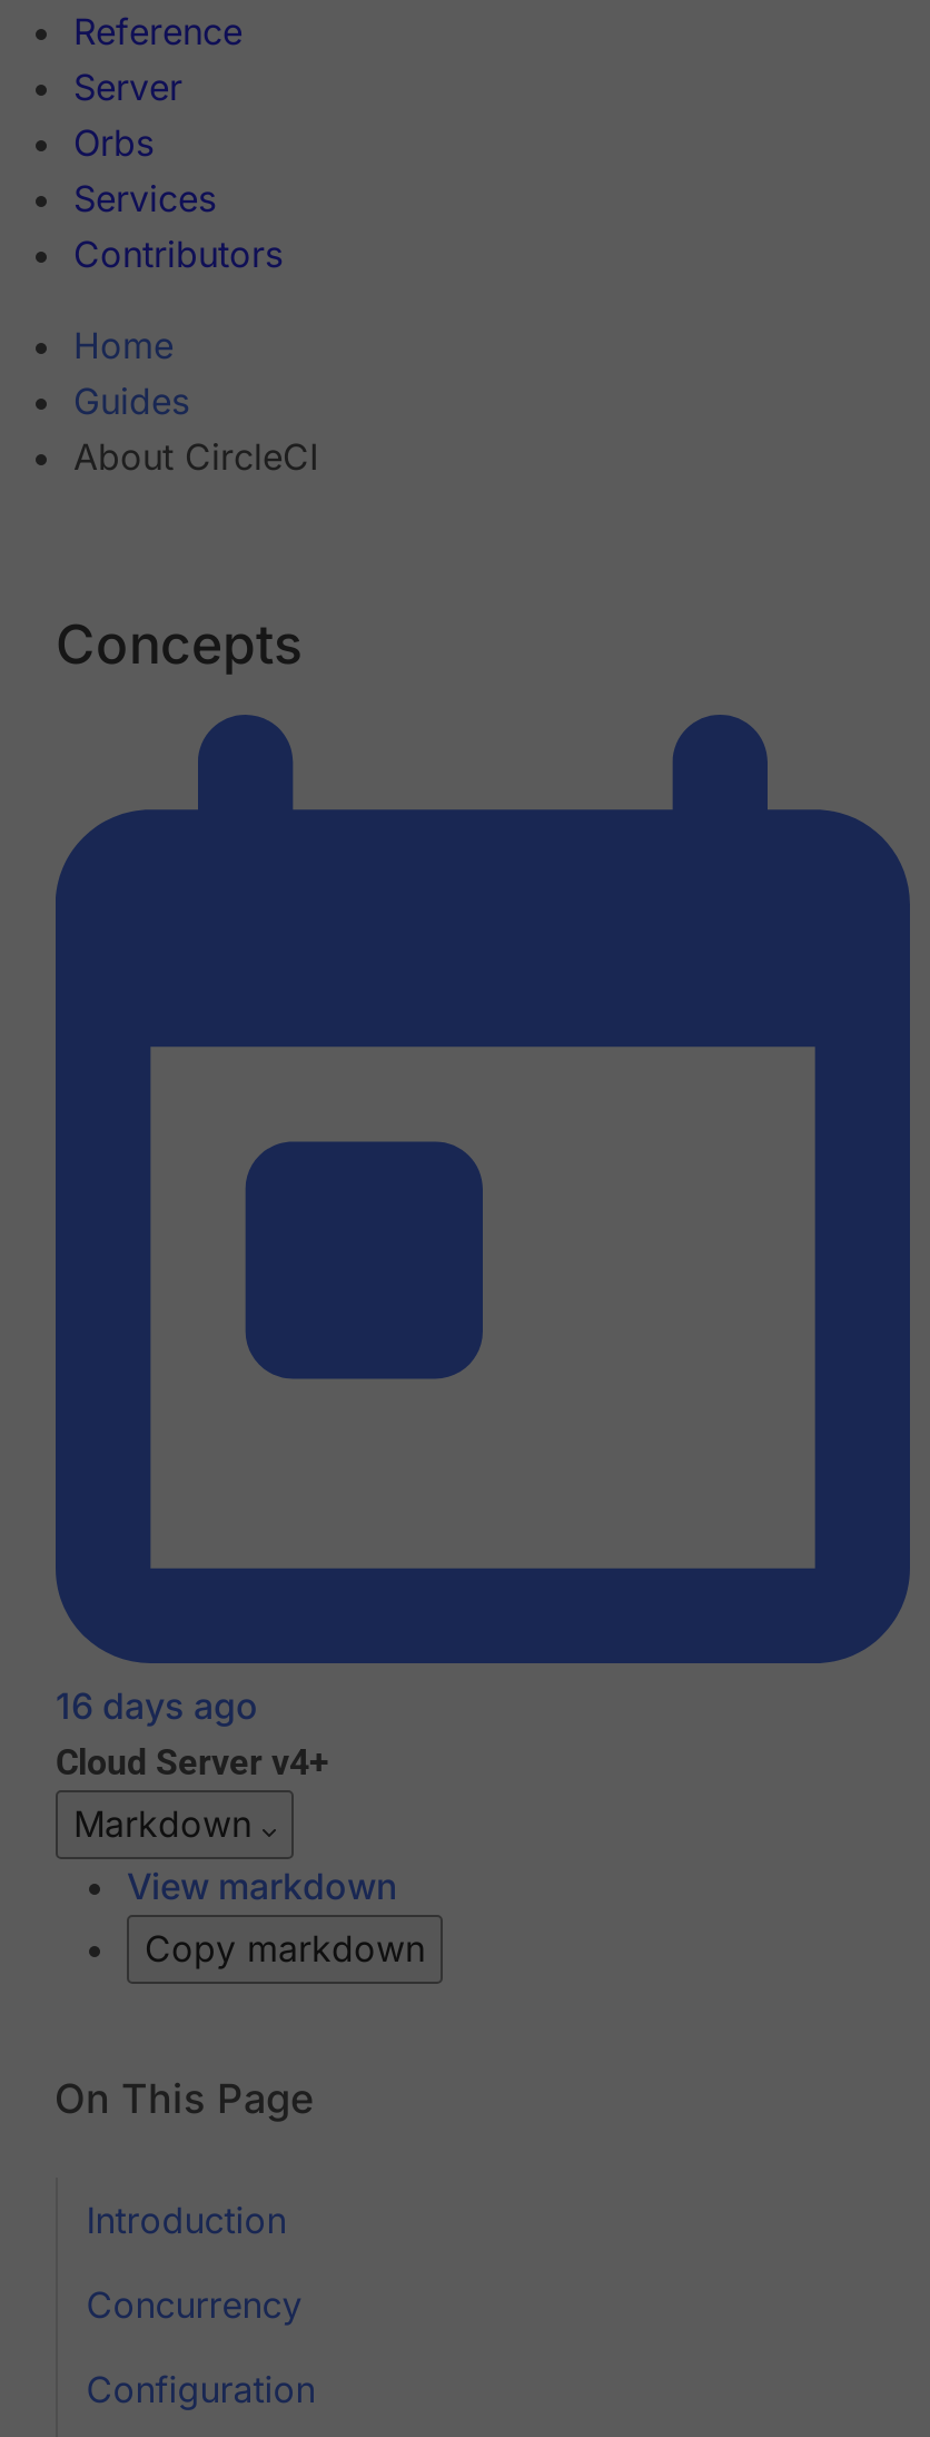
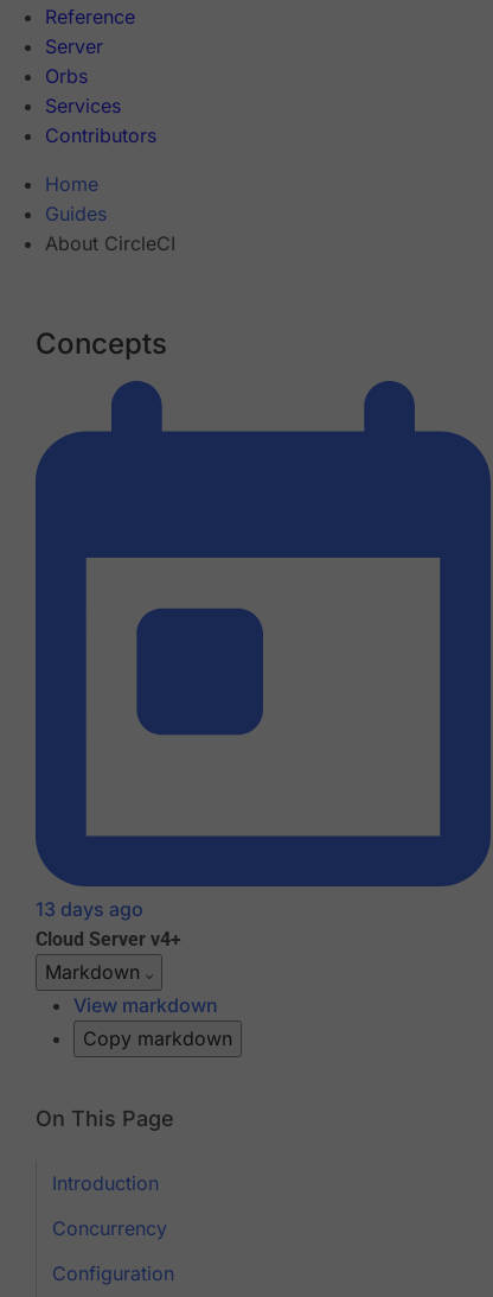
- 16 days ago
+ 13 days ago
